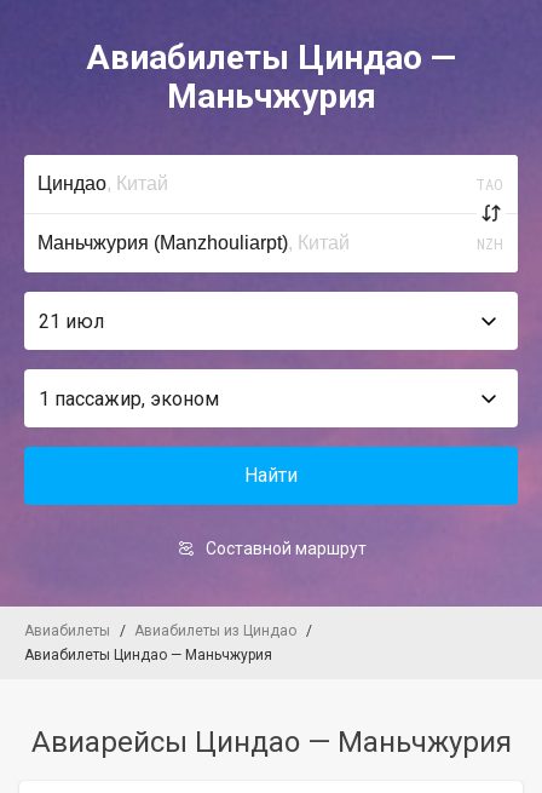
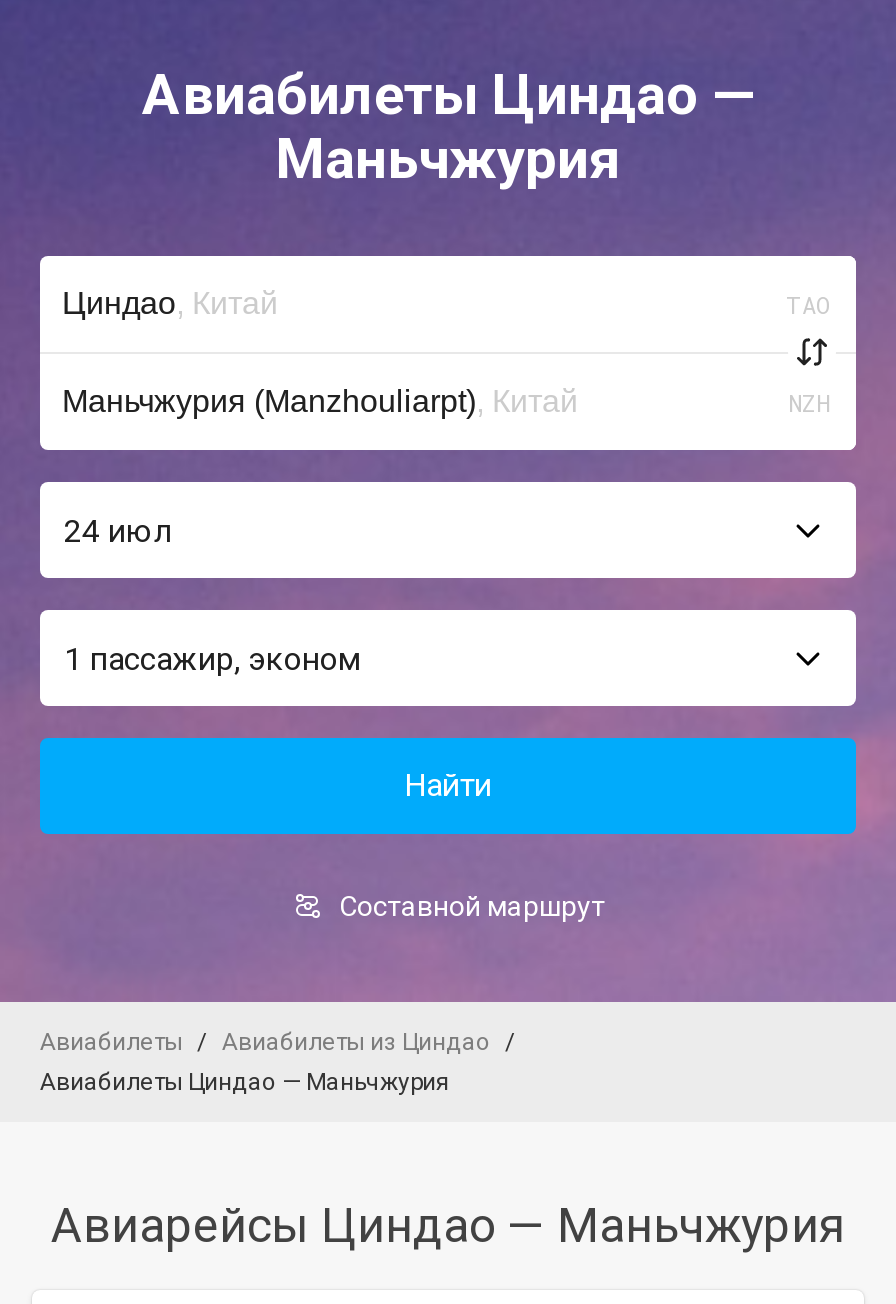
- 21 июл
+ 24 июл
